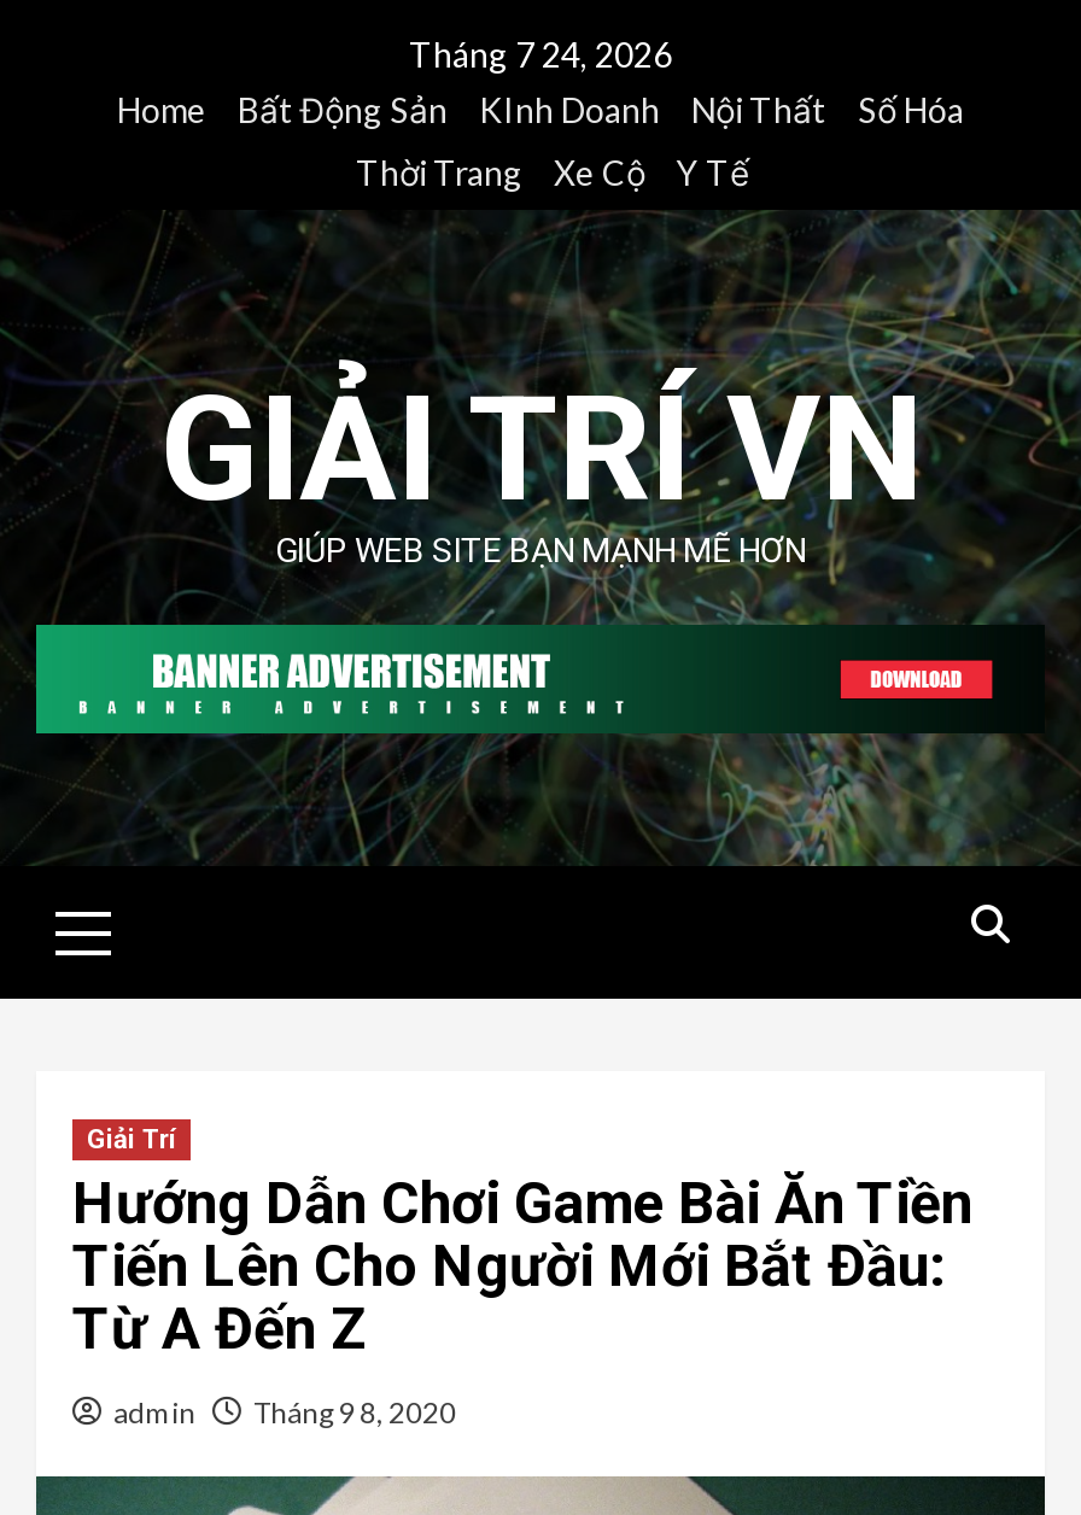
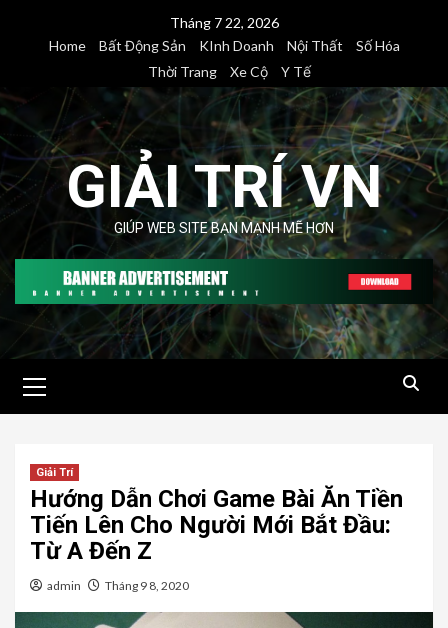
- Tháng 7 24, 2026
+ Tháng 7 22, 2026
